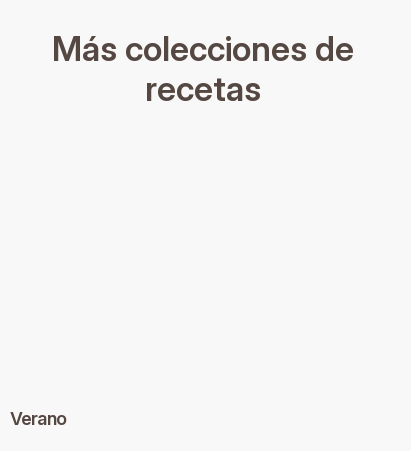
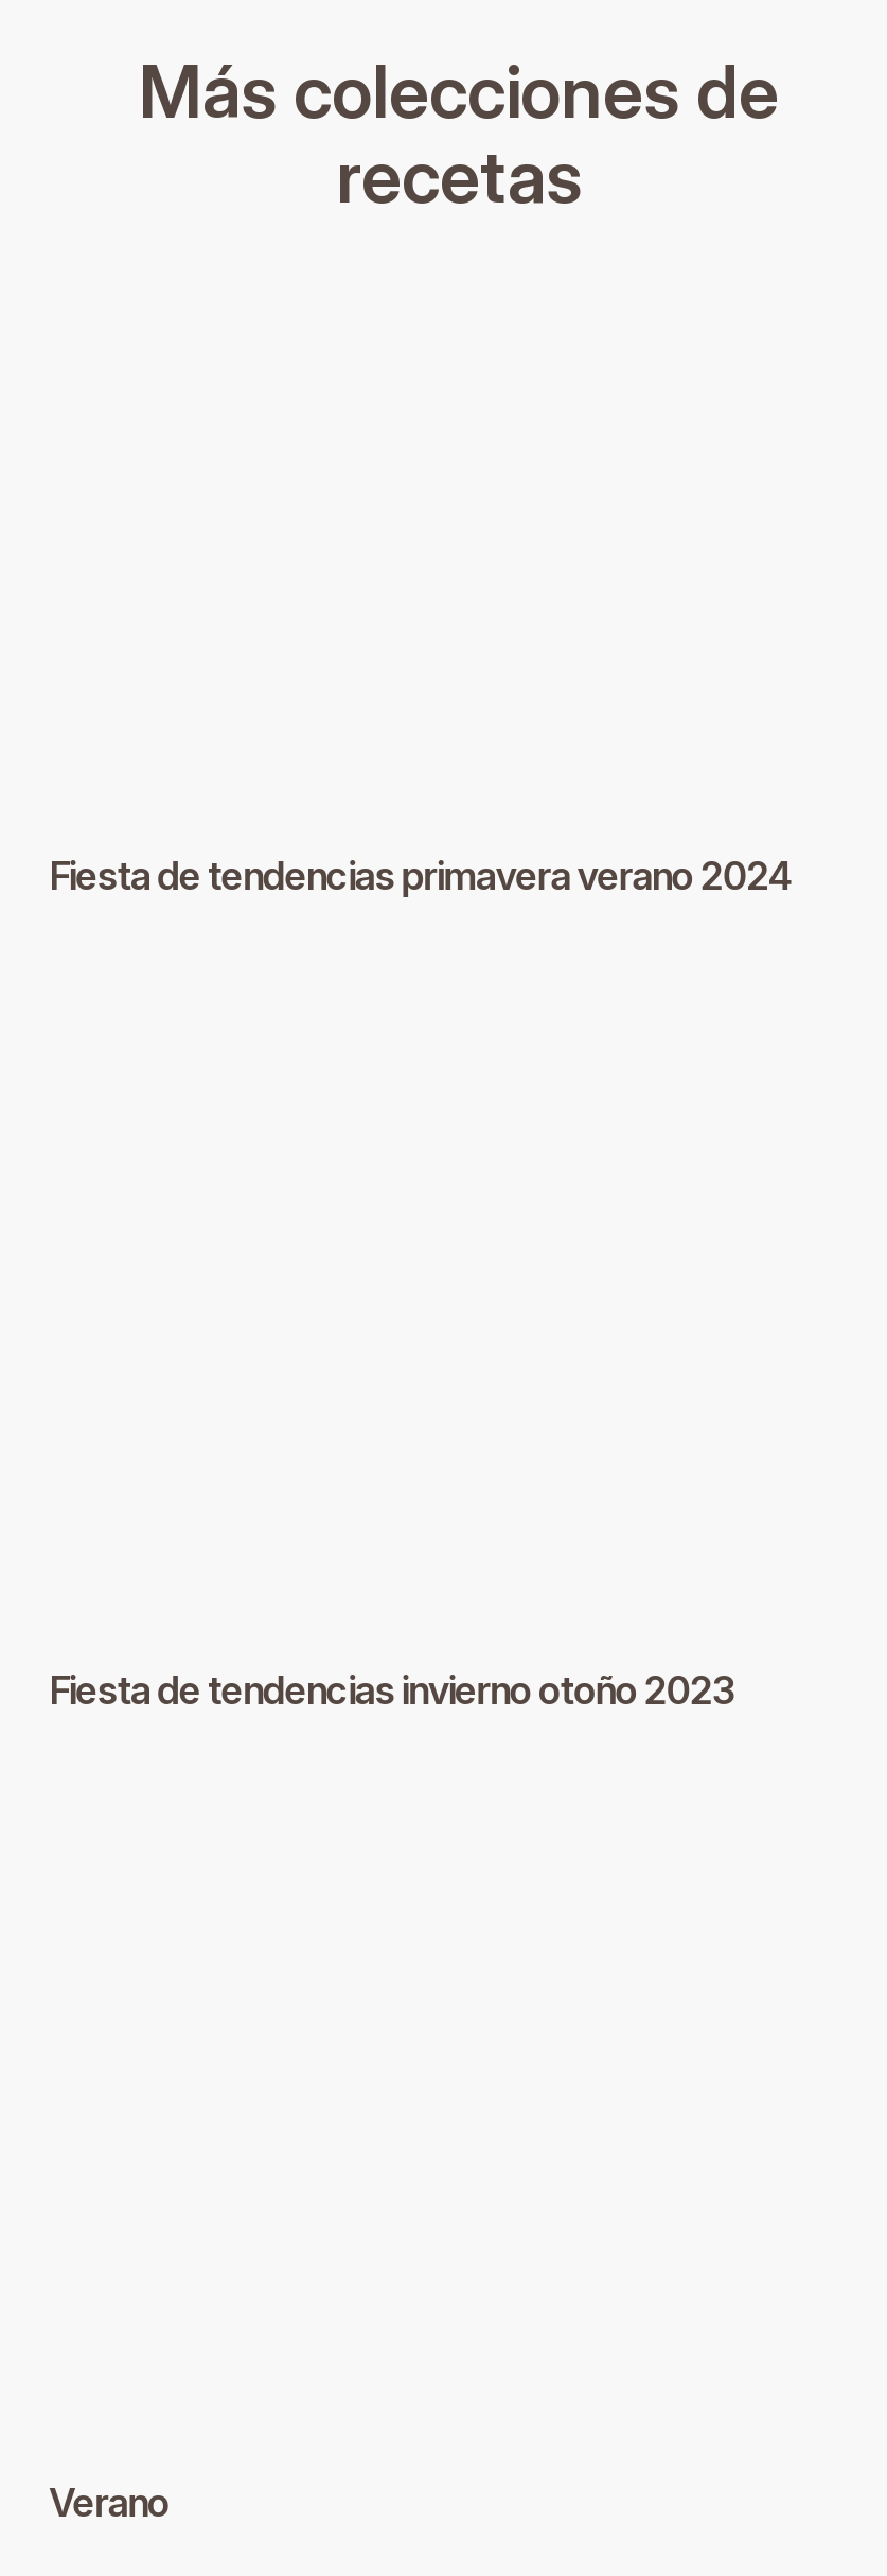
+ Fiesta de tendencias primavera verano 2024

+ Fiesta de tendencias invierno otoño 2023
